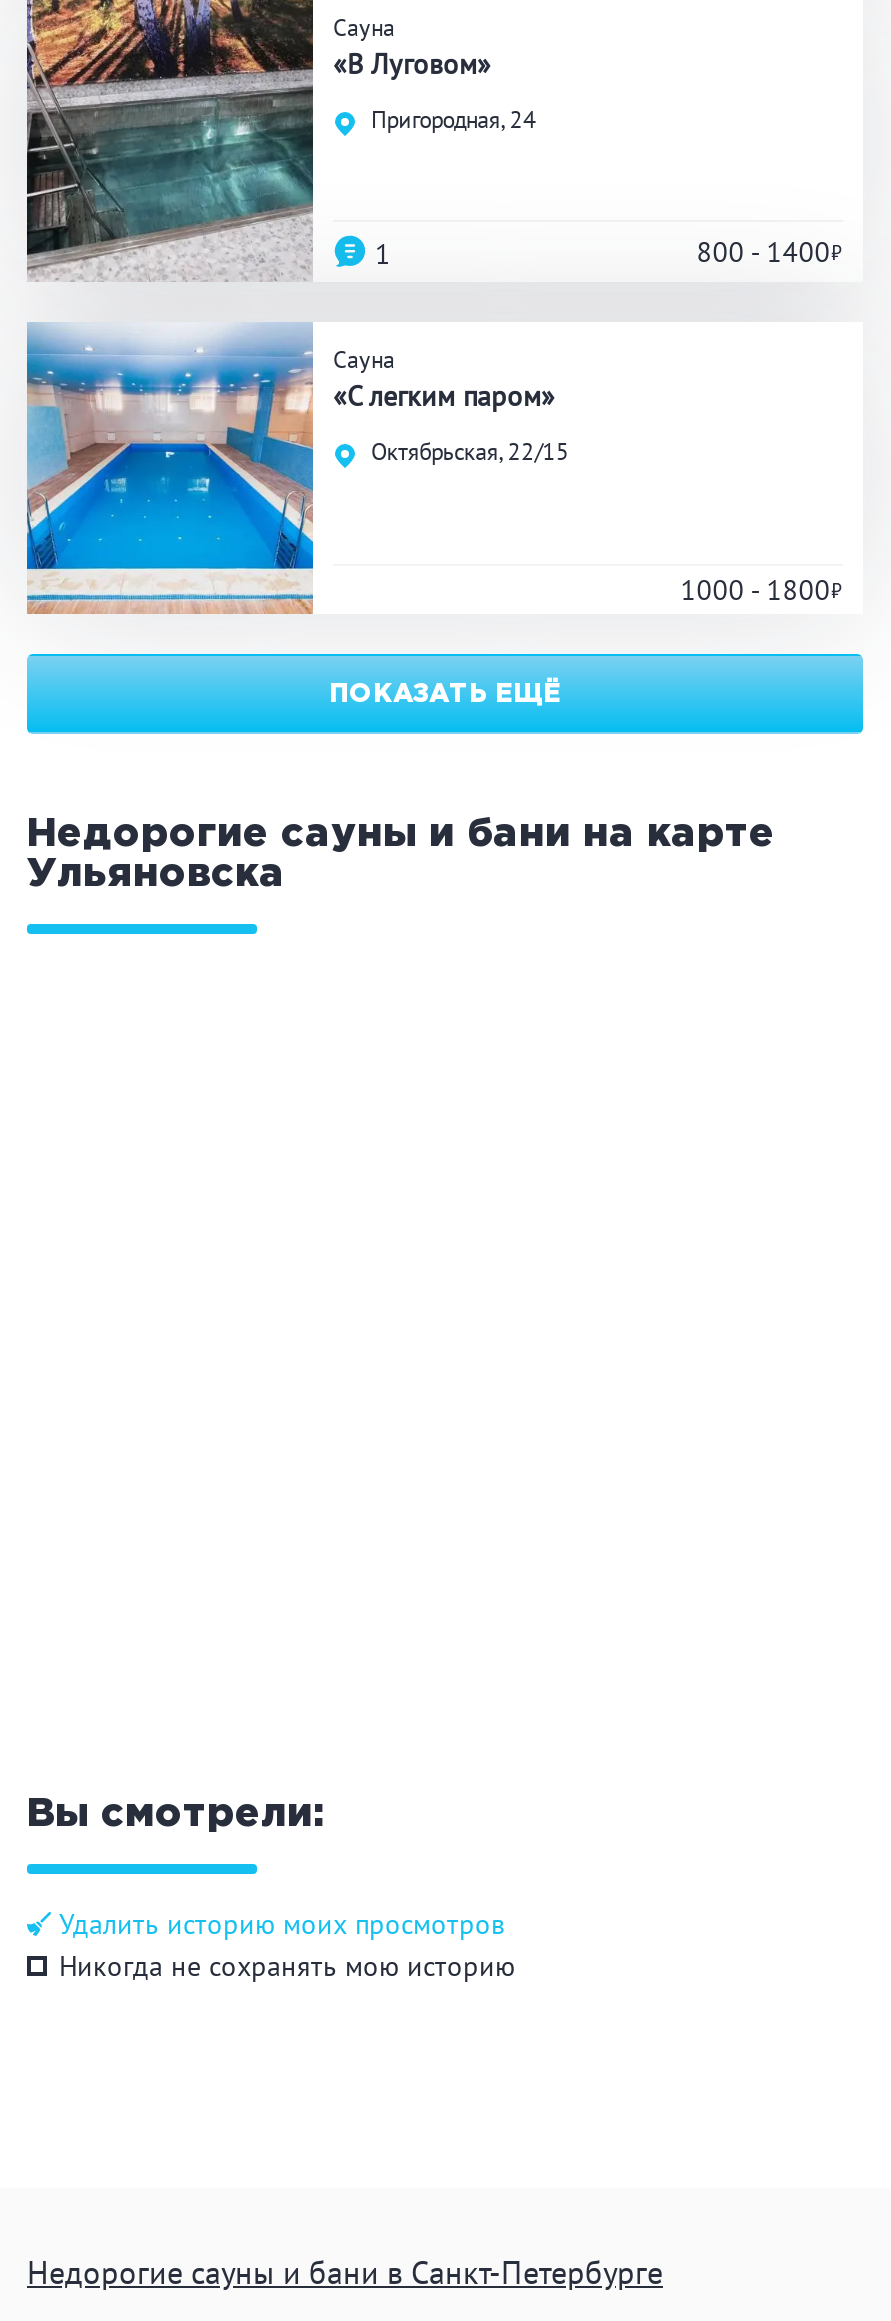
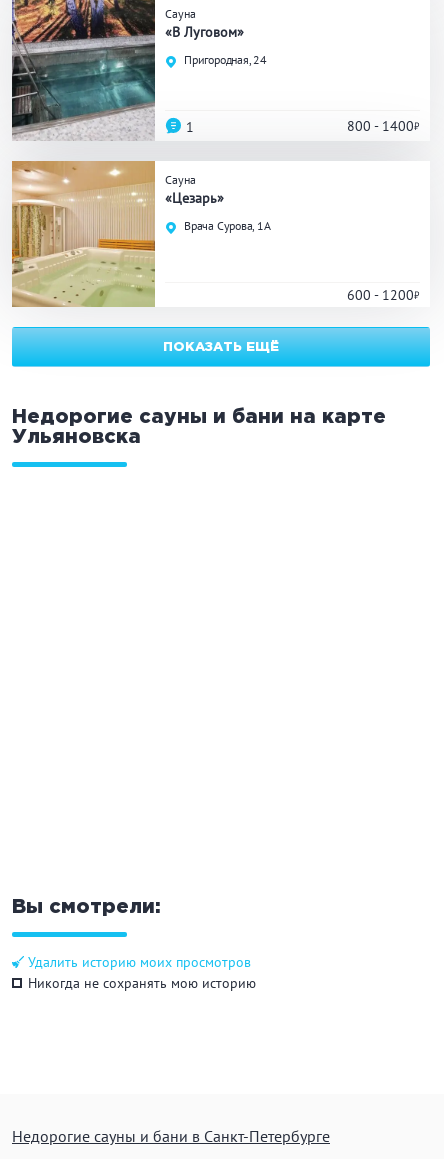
- [image]
- «С легким паром»
+ [image]
+ «Цезарь»

- Октябрьская, 22/15
+ Врача Сурова, 1А

- 1000 - 1800
+ 600 - 1200
